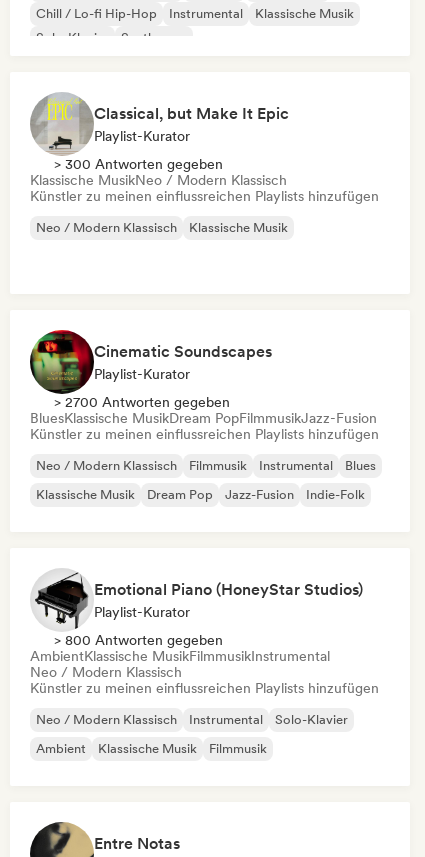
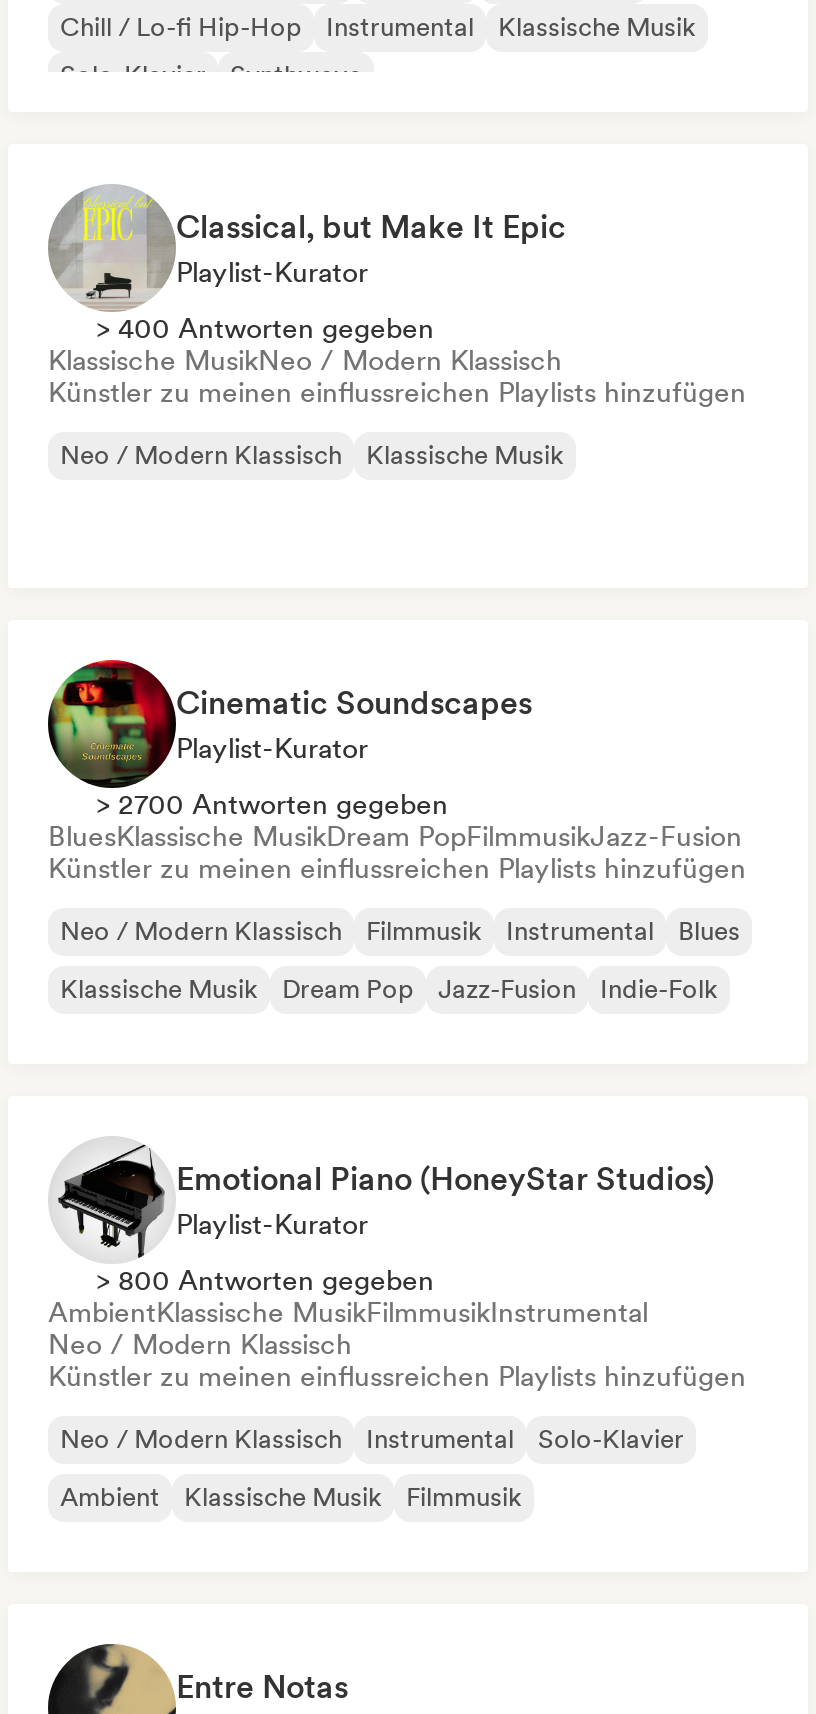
- > 300 Antworten gegeben
+ > 400 Antworten gegeben
